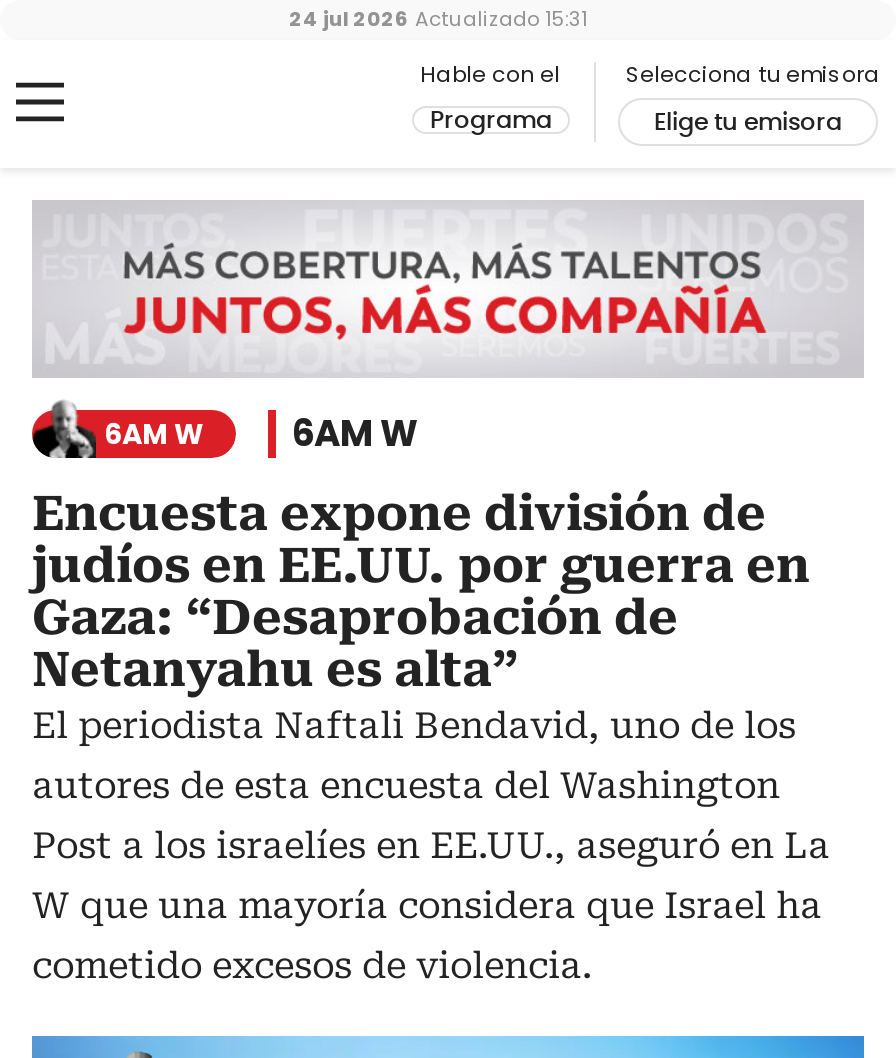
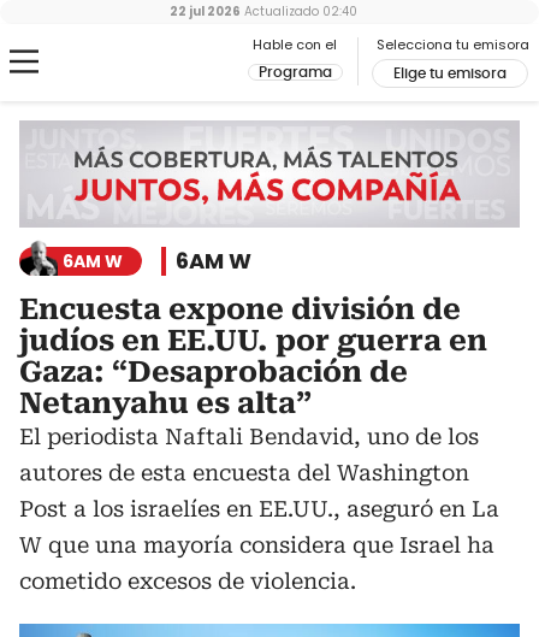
- 24 jul 2026 Actualizado 15:31
+ 22 jul 2026 Actualizado 02:40
